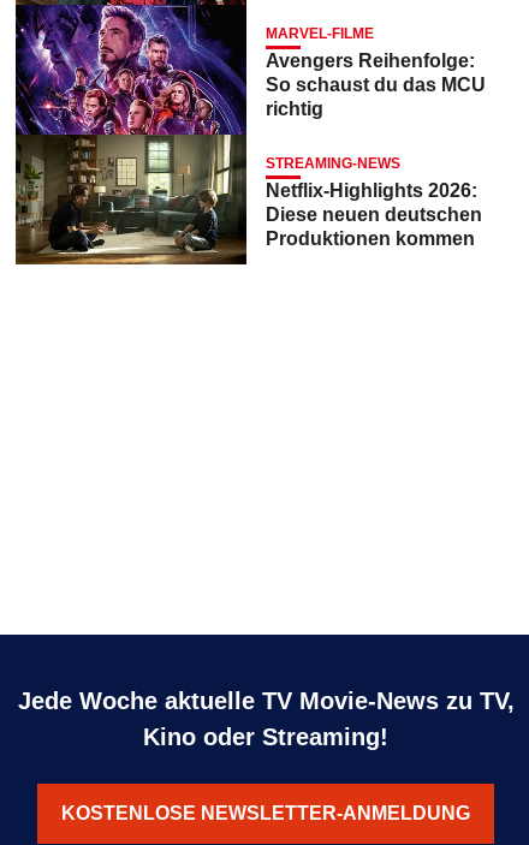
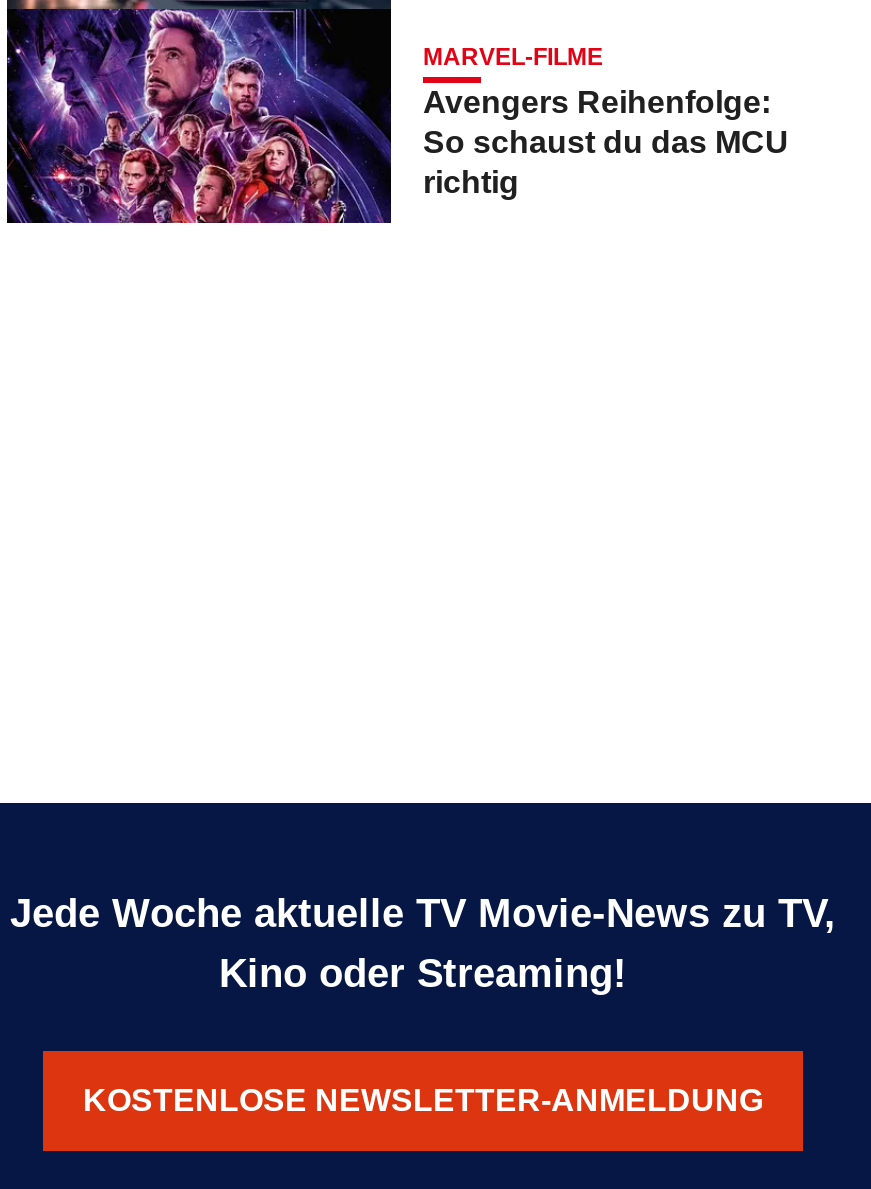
- [image]
- STREAMING-NEWS
- Netflix-Highlights 2026:
- Diese neuen deutschen
- Produktionen kommen
